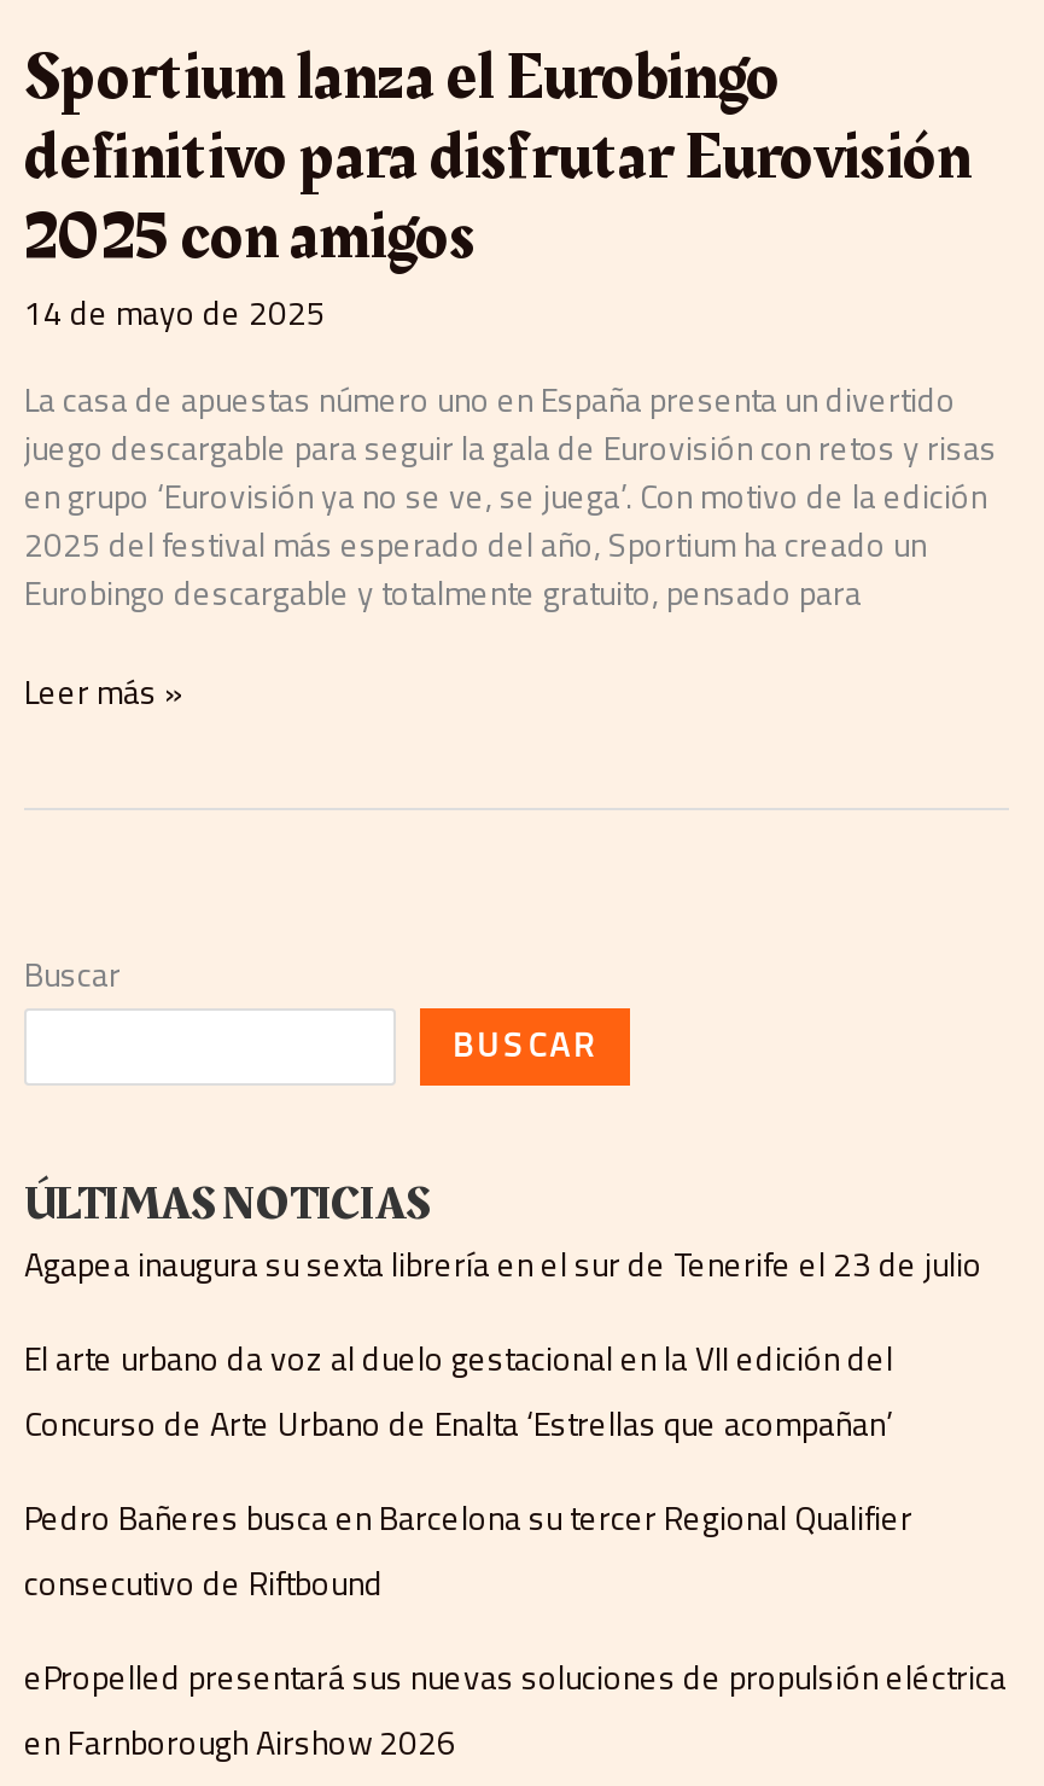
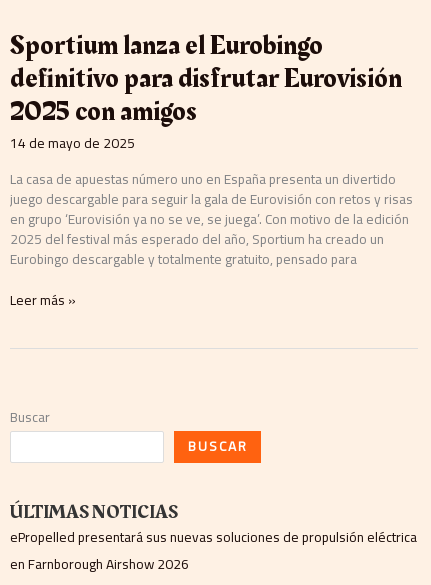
- Agapea inaugura su sexta librería en el sur de Tenerife el 23 de julio
- El arte urbano da voz al duelo gestacional en la VII edición del
- Concurso de Arte Urbano de Enalta ‘Estrellas que acompañan’
- Pedro Bañeres busca en Barcelona su tercer Regional Qualifier
- consecutivo de Riftbound
